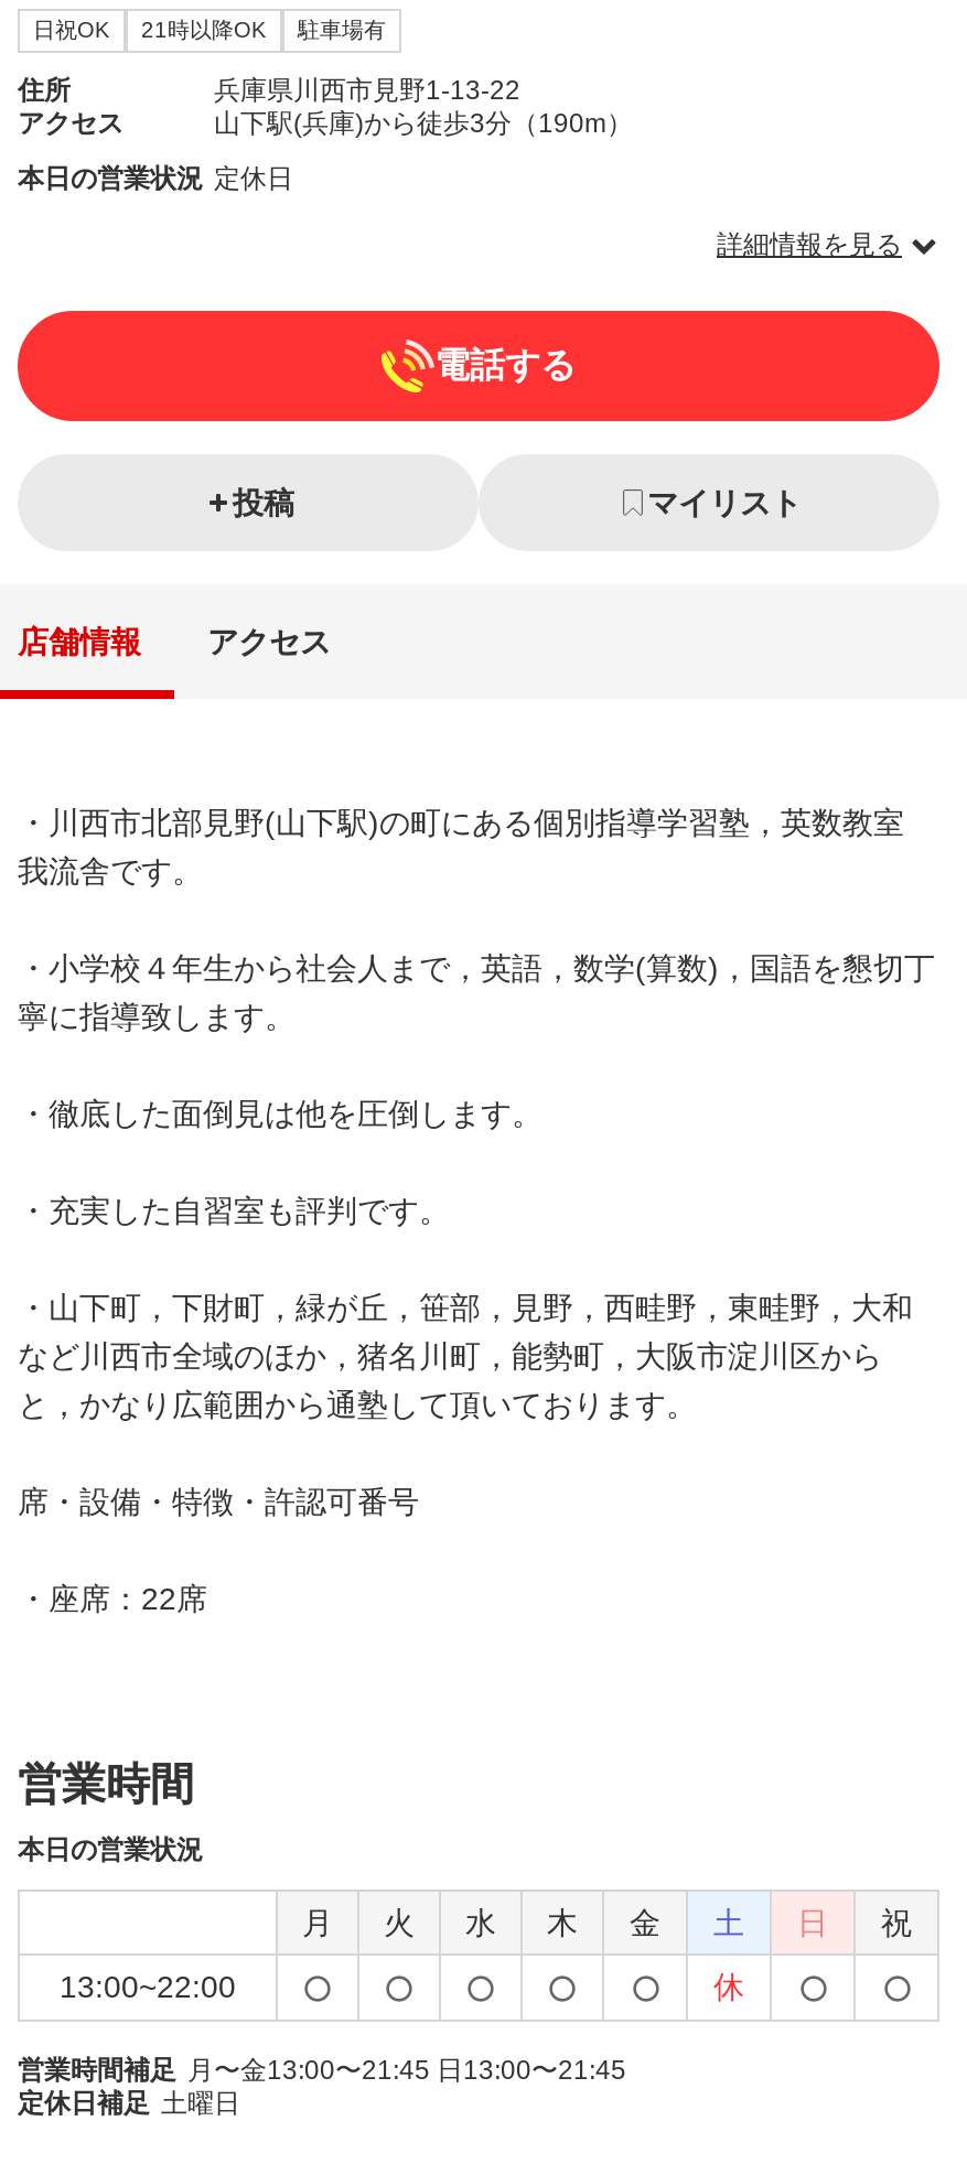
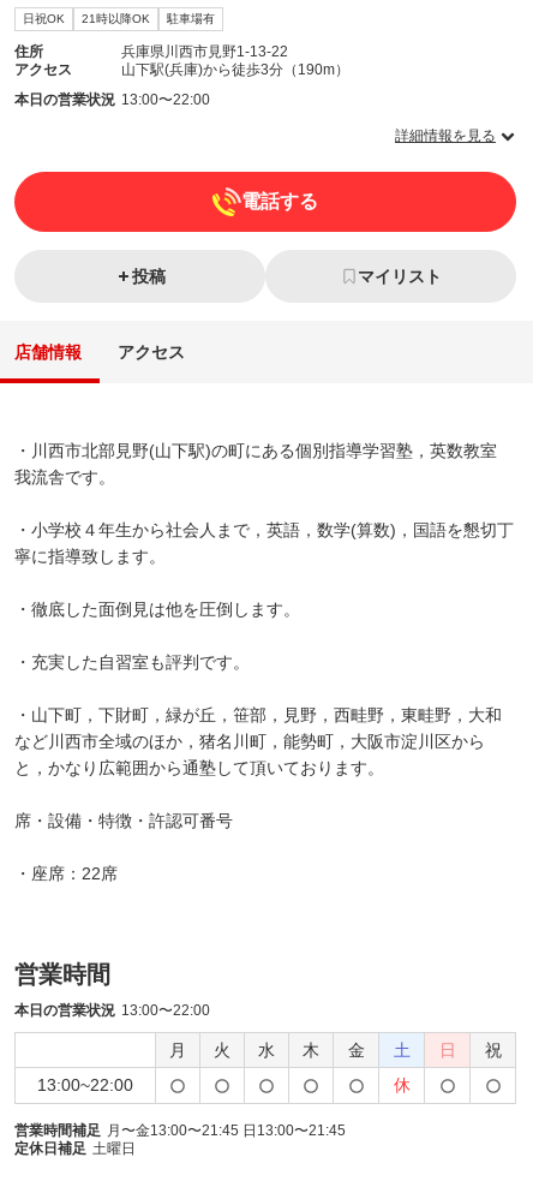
- 本日の営業状況 定休日
+ 本日の営業状況 13:00〜22:00

- 本日の営業状況
+ 本日の営業状況 13:00〜22:00
